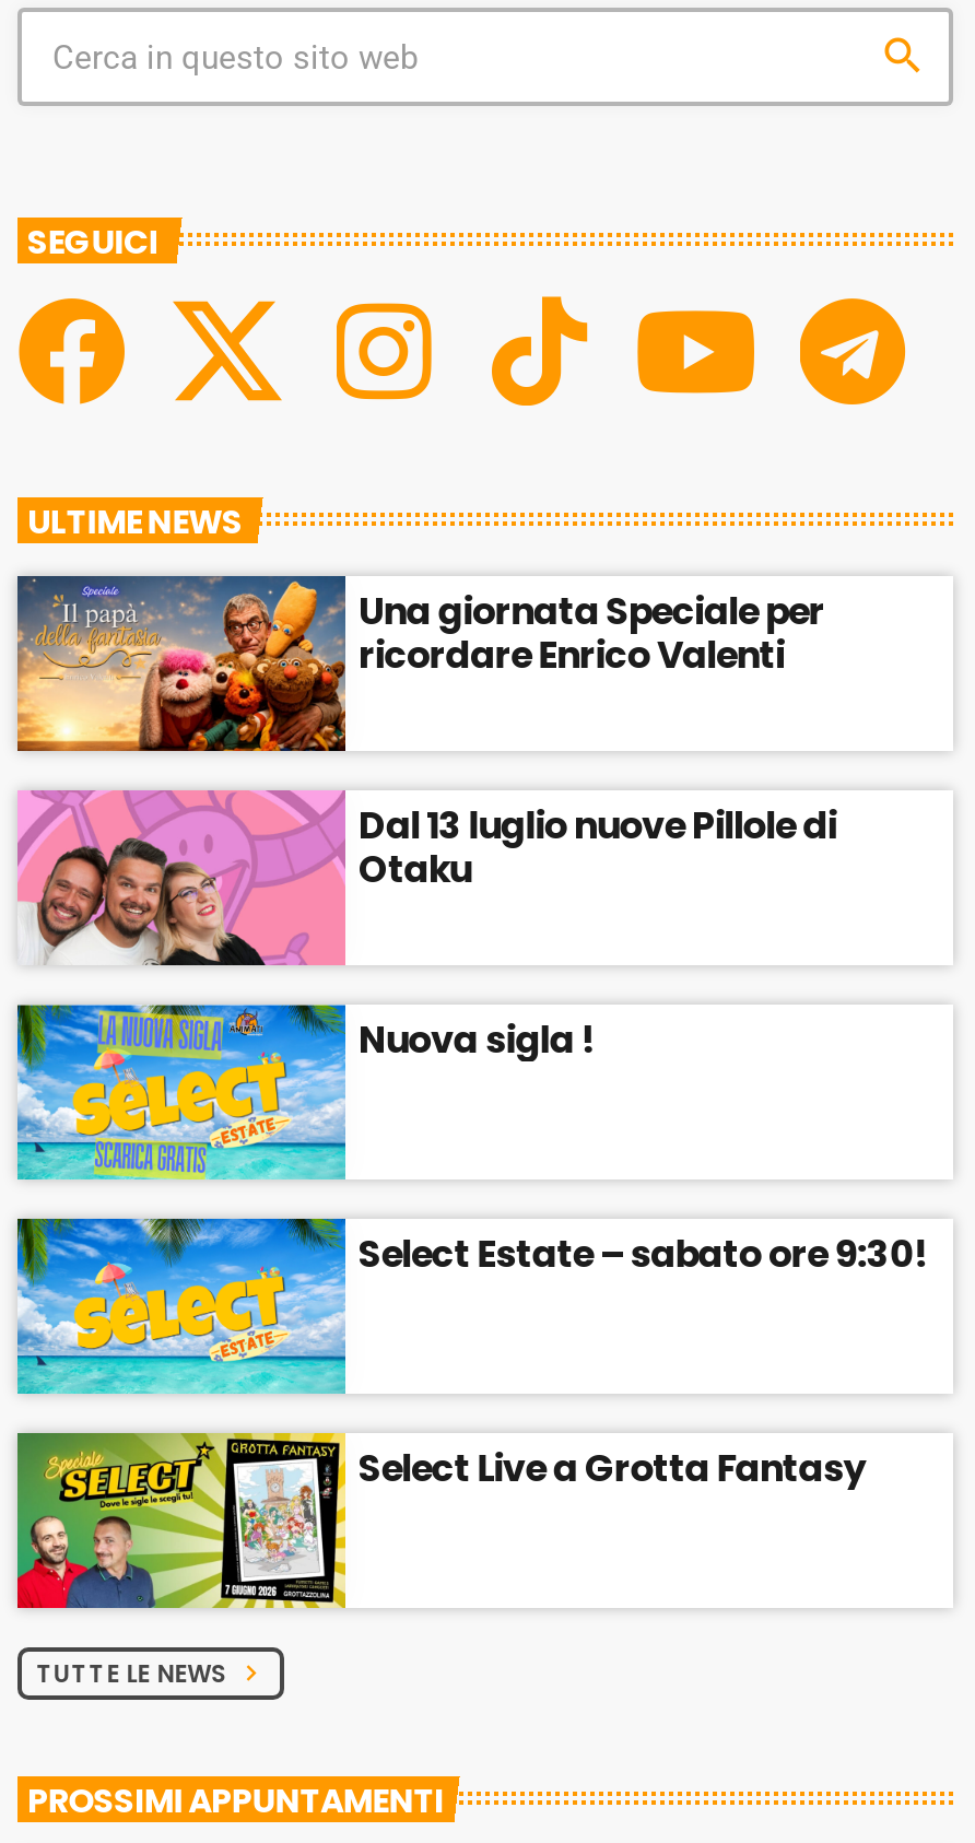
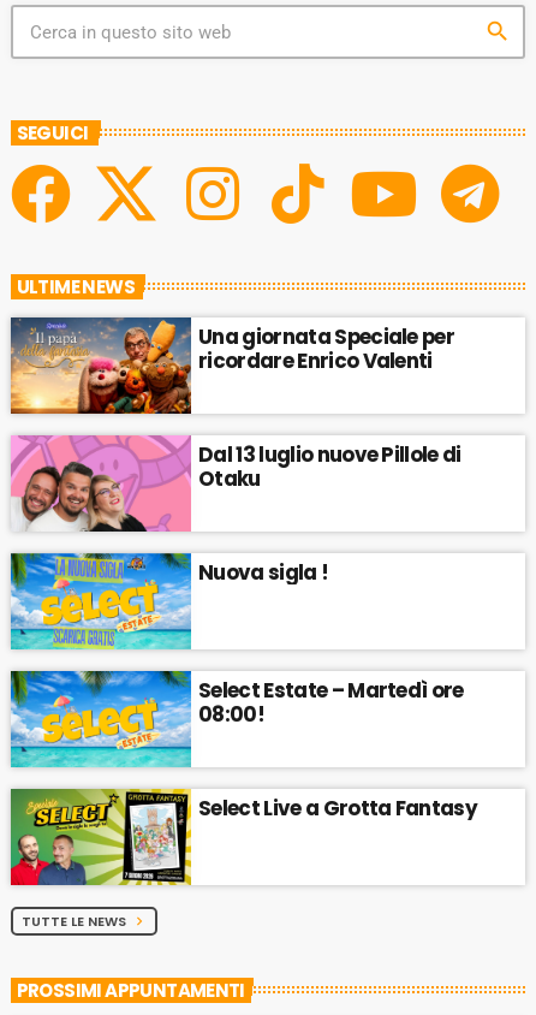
- Select Estate – sabato ore 9:30!
+ Select Estate – Martedì ore
+ 08:00!
